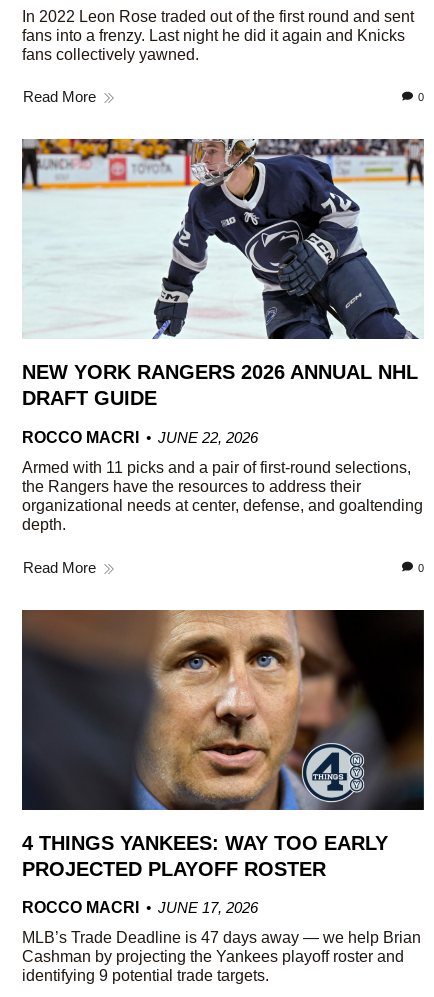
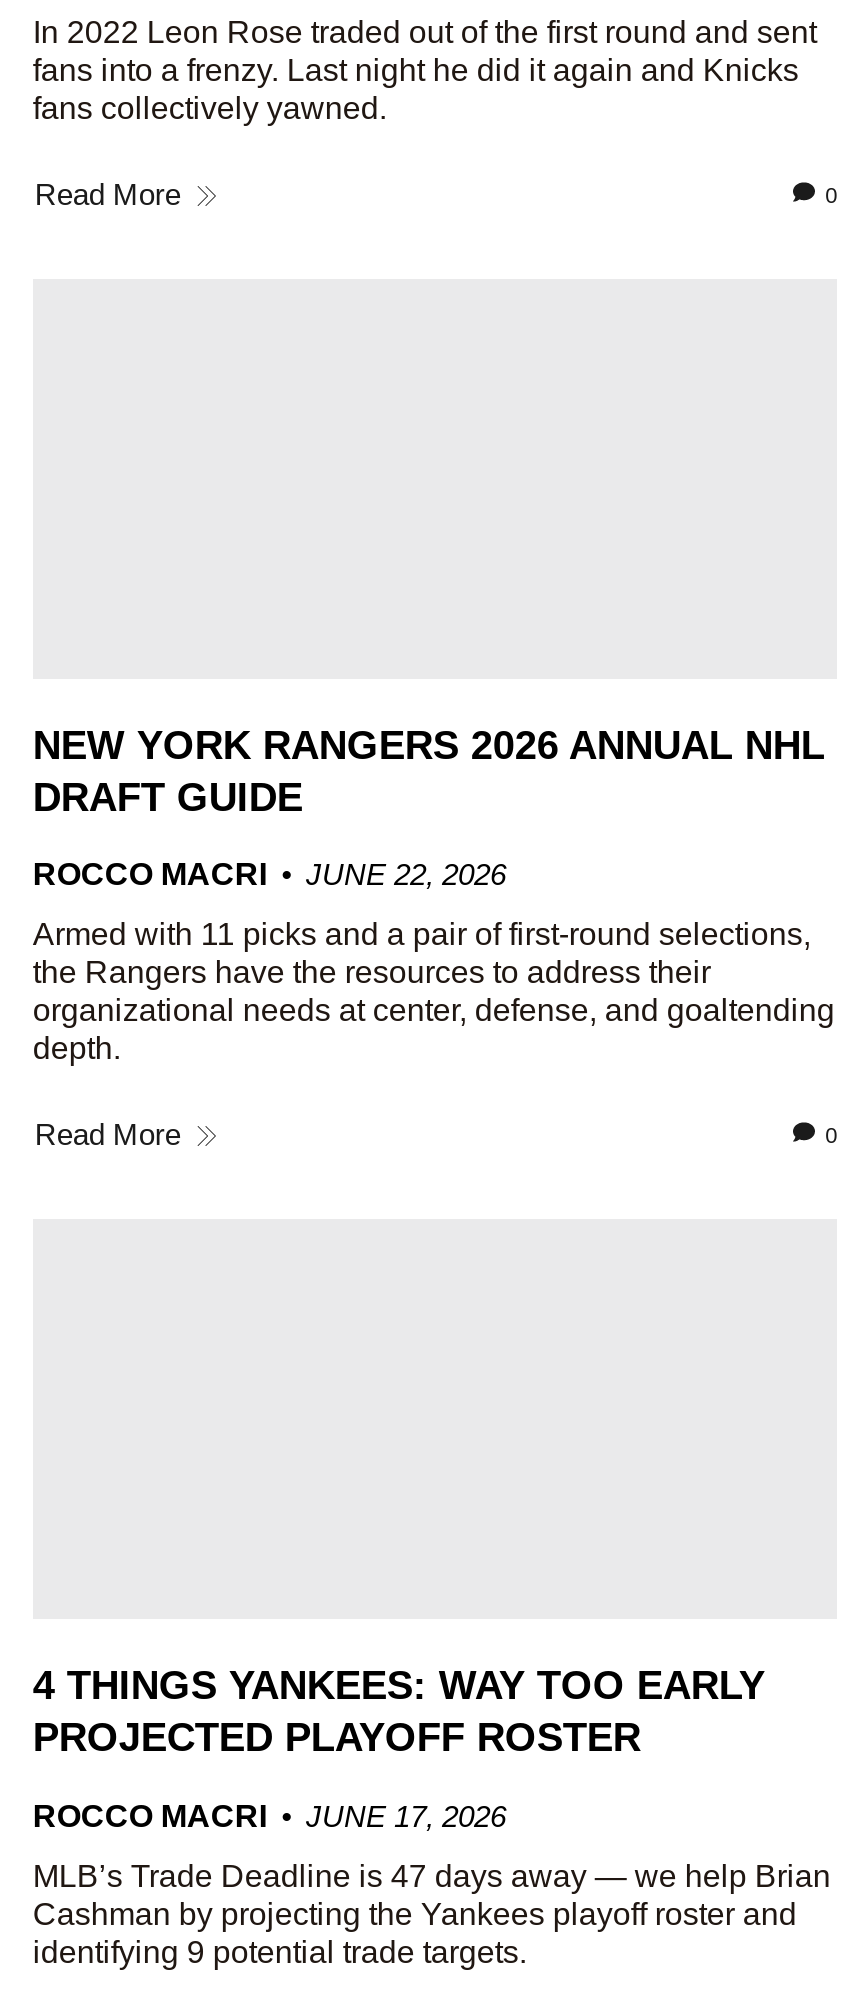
- [image]

- [image]
